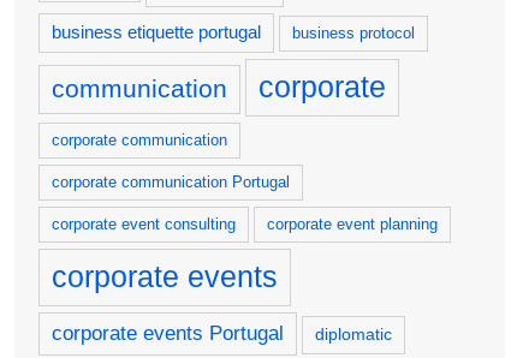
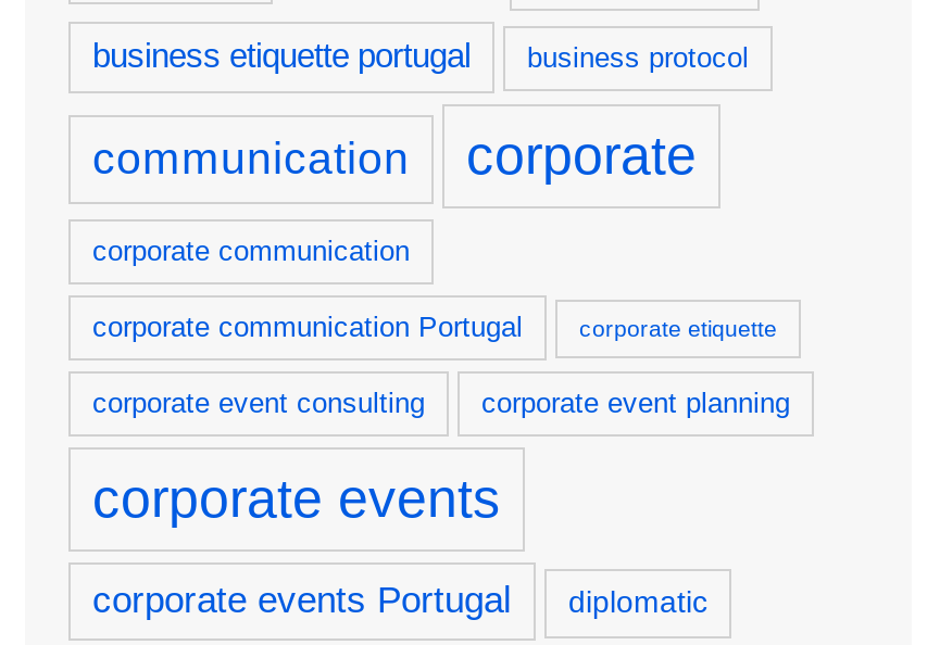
+ corporate etiquette
